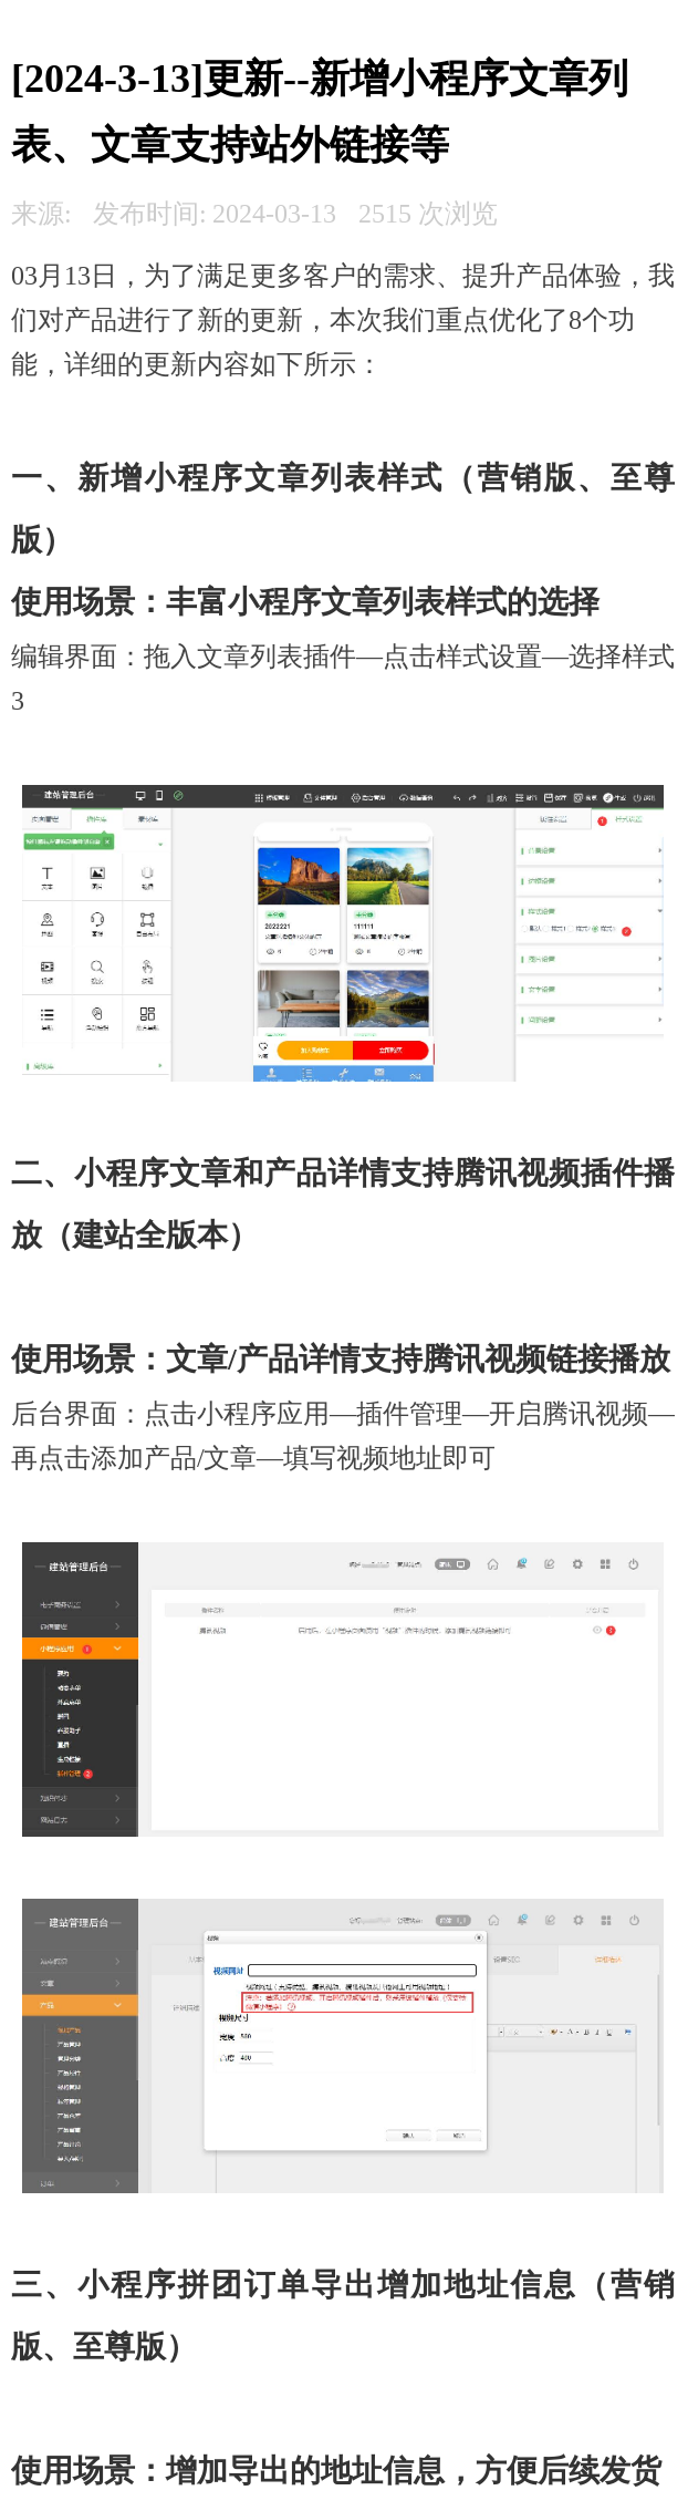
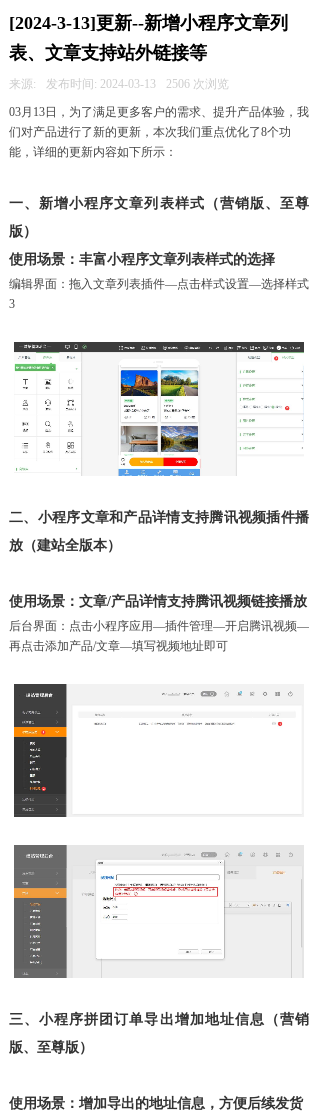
- 来源: 发布时间: 2024-03-13 2515次浏览
+ 来源: 发布时间: 2024-03-13 2506次浏览
